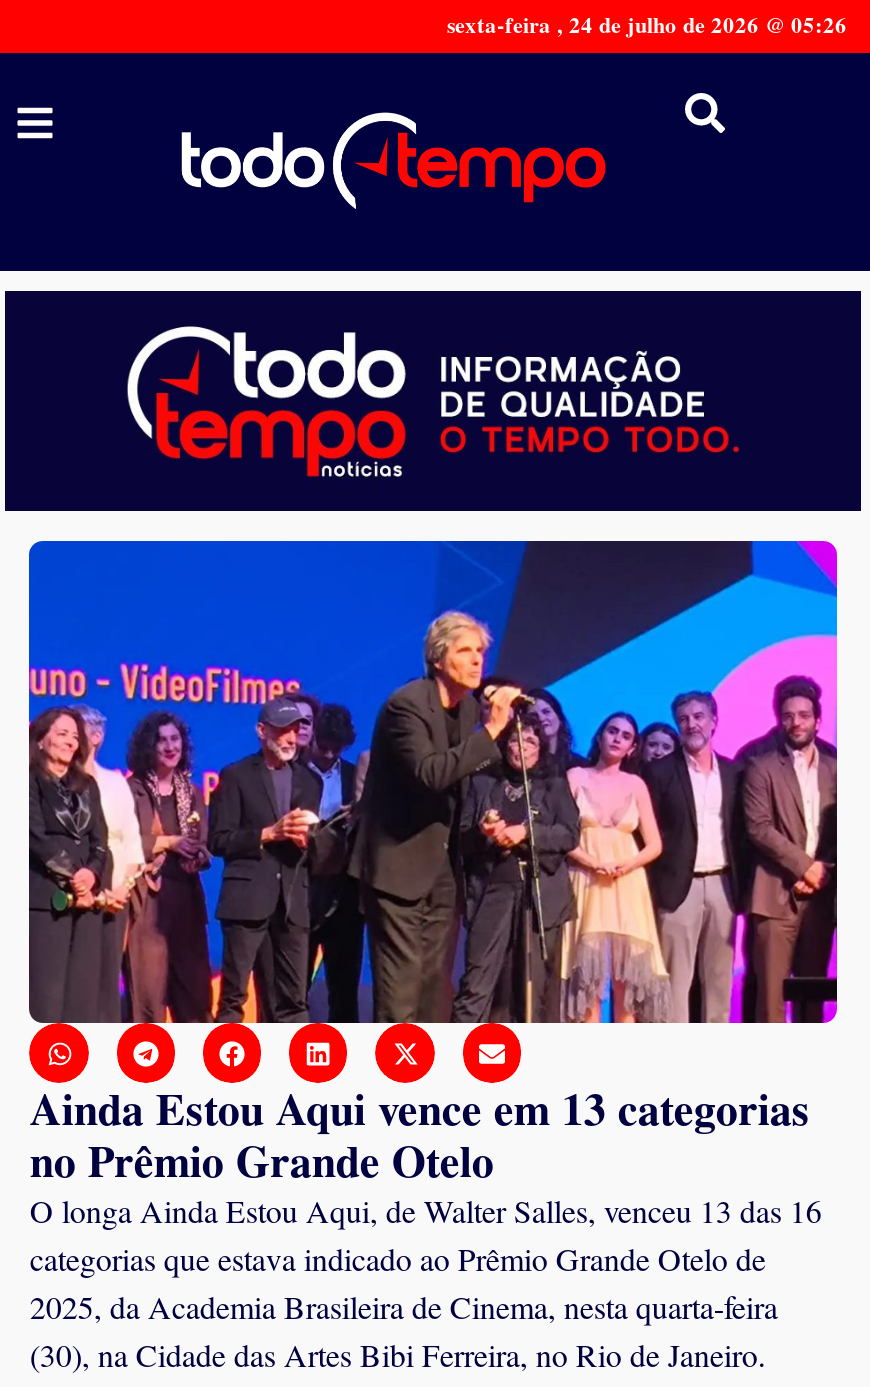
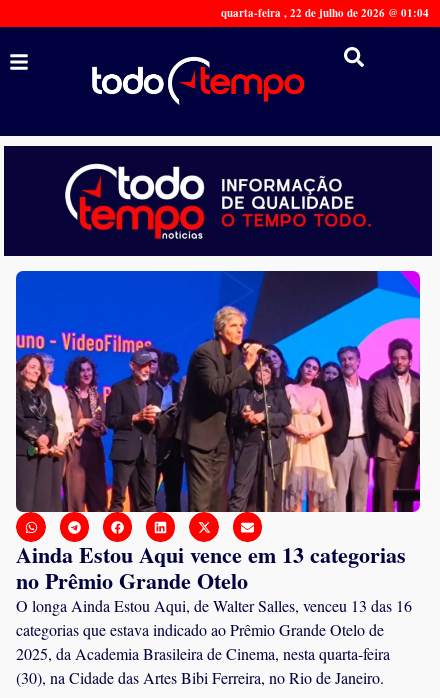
- sexta-feira , 24 de julho de 2026 @ 05:26
+ quarta-feira , 22 de julho de 2026 @ 01:04
